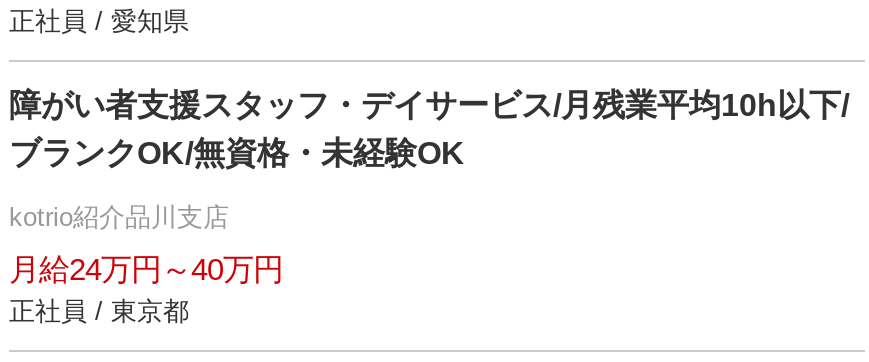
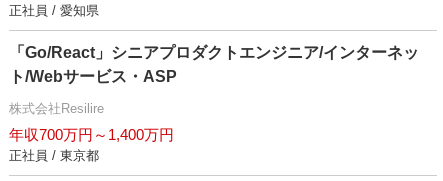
- 障がい者支援スタッフ・デイサービス/月残業平均10h以下/
- ブランクOK/無資格・未経験OK
+ 「Go/React」シニアプロダクトエンジニア/インターネッ
+ ト/Webサービス・ASP

- kotrio紹介品川支店
+ 株式会社Resilire

- 月給24万円～40万円
+ 年収700万円～1,400万円
